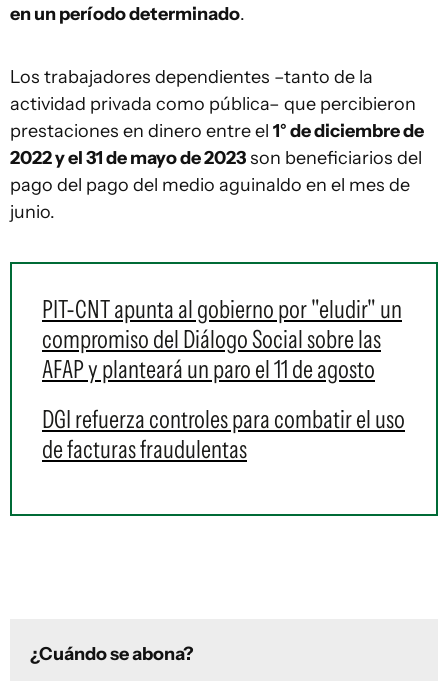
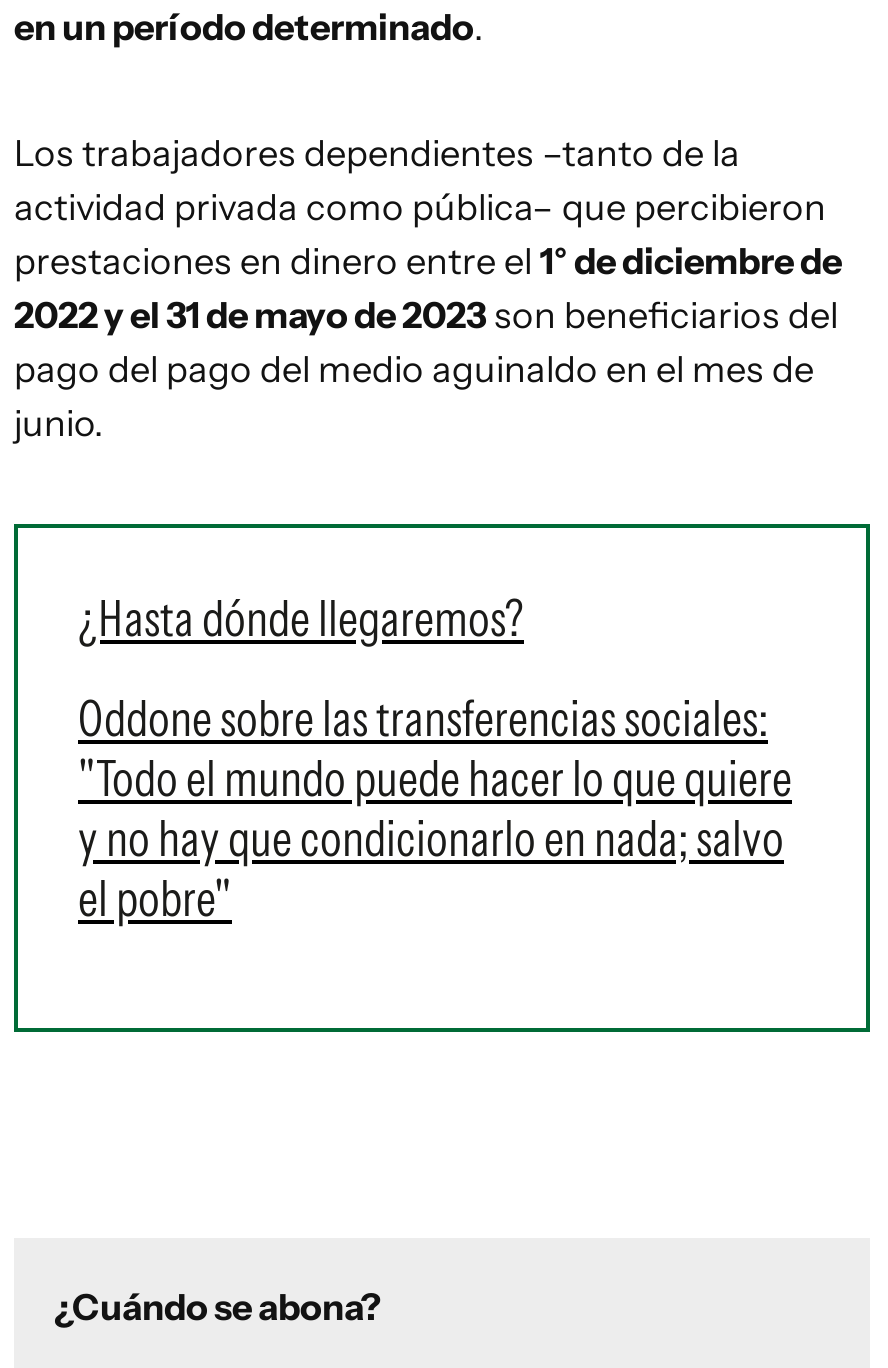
- PIT-CNT apunta al gobierno por "eludir" un
- compromiso del Diálogo Social sobre las
- AFAP y planteará un paro el 11 de agosto
+ ¿Hasta dónde llegaremos?

- DGI refuerza controles para combatir el uso
- de facturas fraudulentas
+ Oddone sobre las transferencias sociales:
+ "Todo el mundo puede hacer lo que quiere
+ y no hay que condicionarlo en nada; salvo
+ el pobre"
